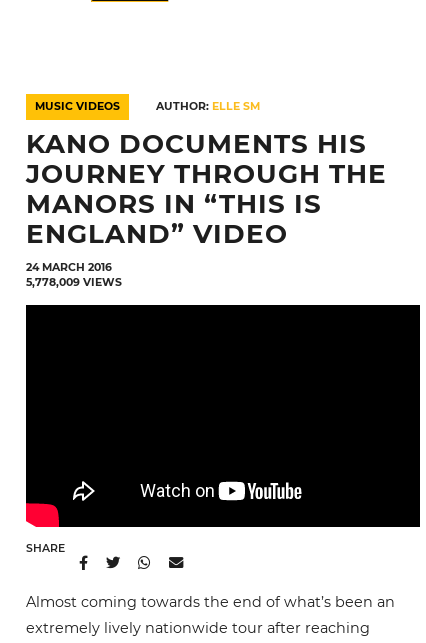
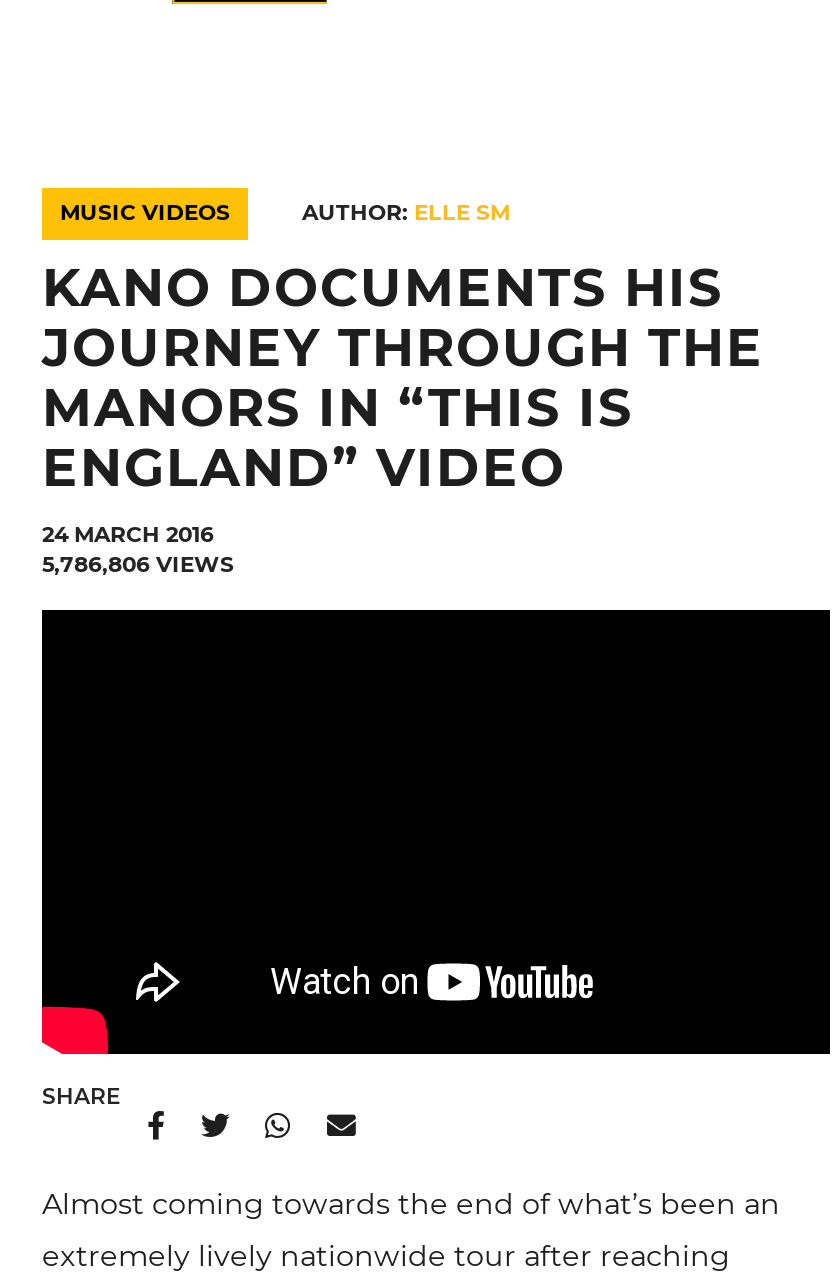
- 5,778,009 VIEWS
+ 5,786,806 VIEWS
